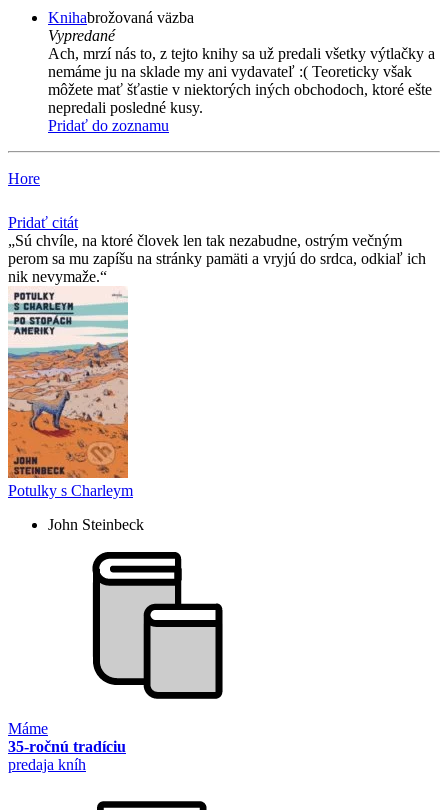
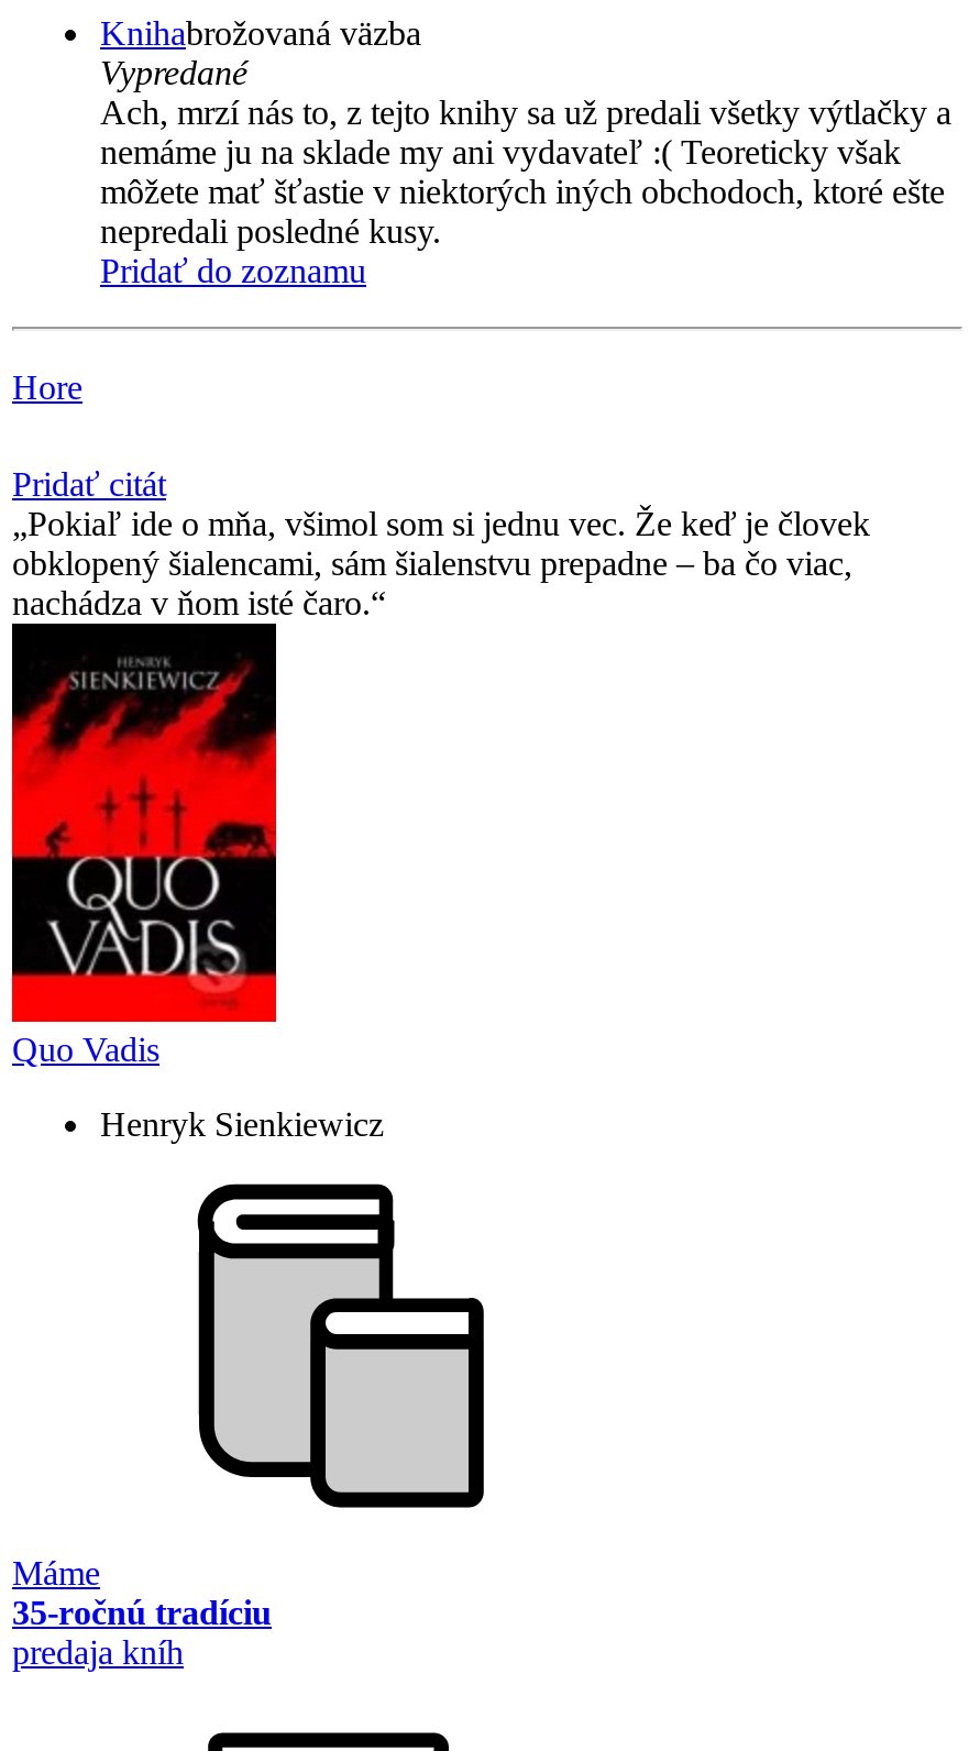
- Sú chvíle, na ktoré človek len tak nezabudne, ostrým večným
- perom sa mu zapíšu na stránky pamäti a vryjú do srdca, odkiaľ ich
- nik nevymaže.
+ Pokiaľ ide o mňa, všimol som si jednu vec. Že keď je človek
+ obklopený šialencami, sám šialenstvu prepadne – ba čo viac,
+ nachádza v ňom isté čaro.

- [image]
- Potulky s Charleym
+ [image]
+ Quo Vadis

- John Steinbeck
+ Henryk Sienkiewicz
